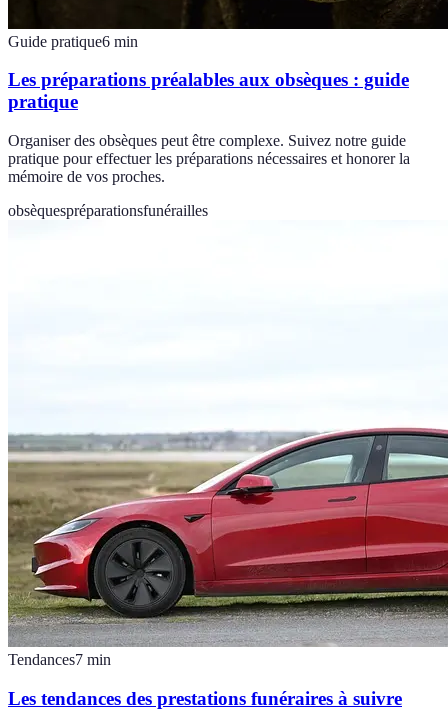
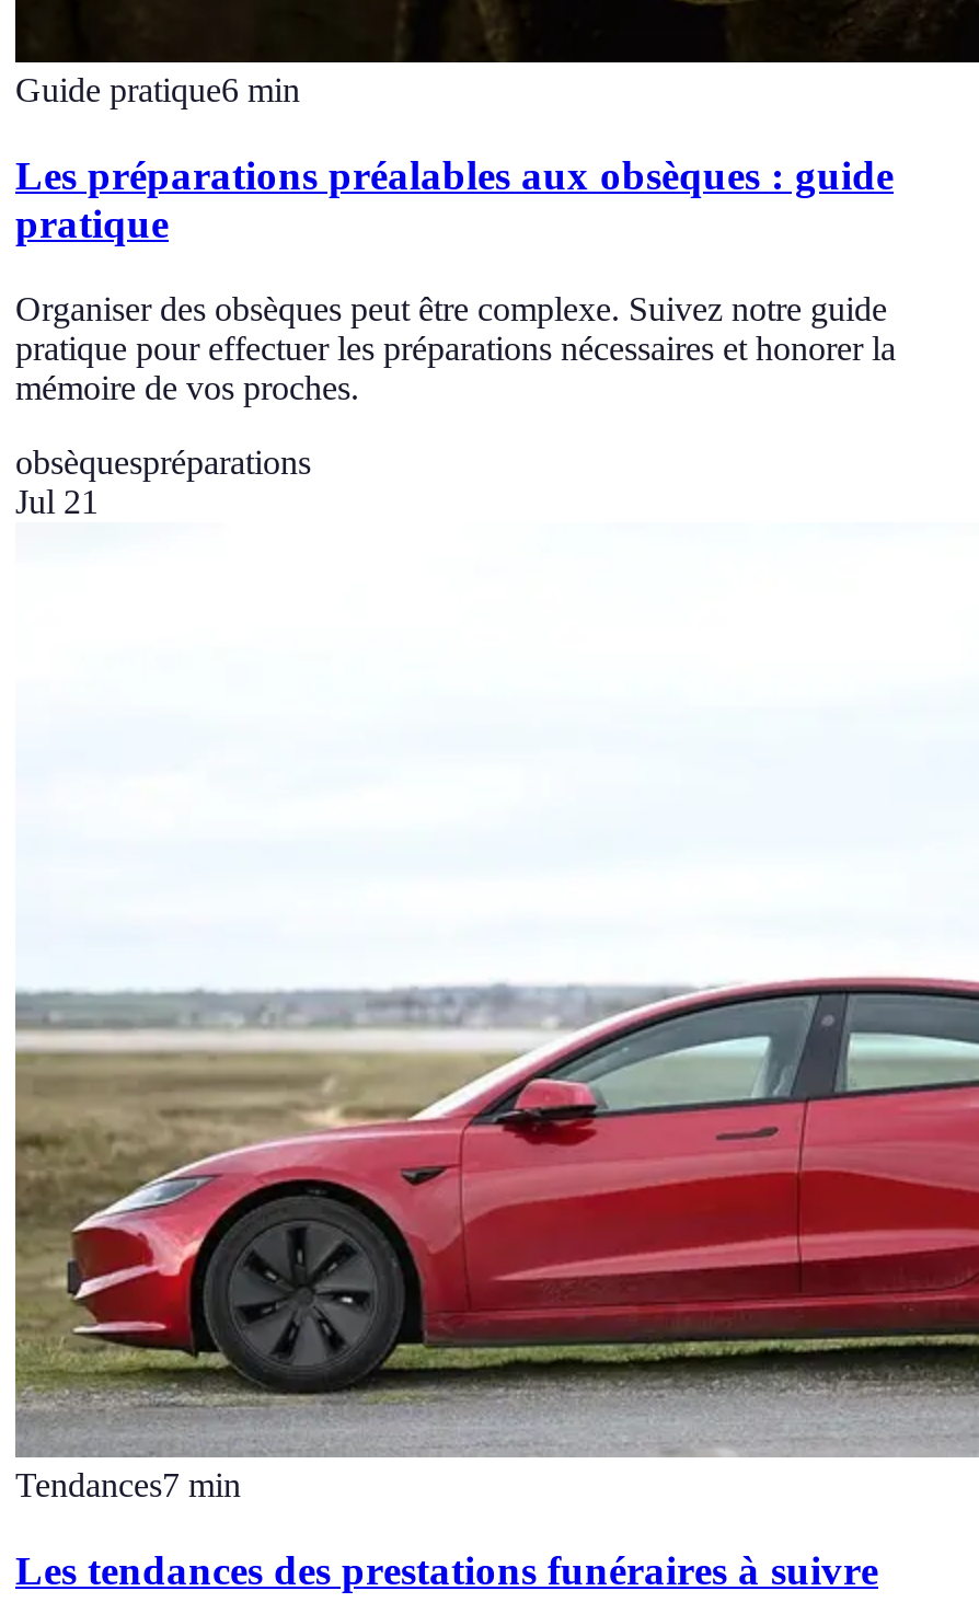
- obsèquespréparationsfunérailles
+ obsèquespréparations
+ Jul 21
